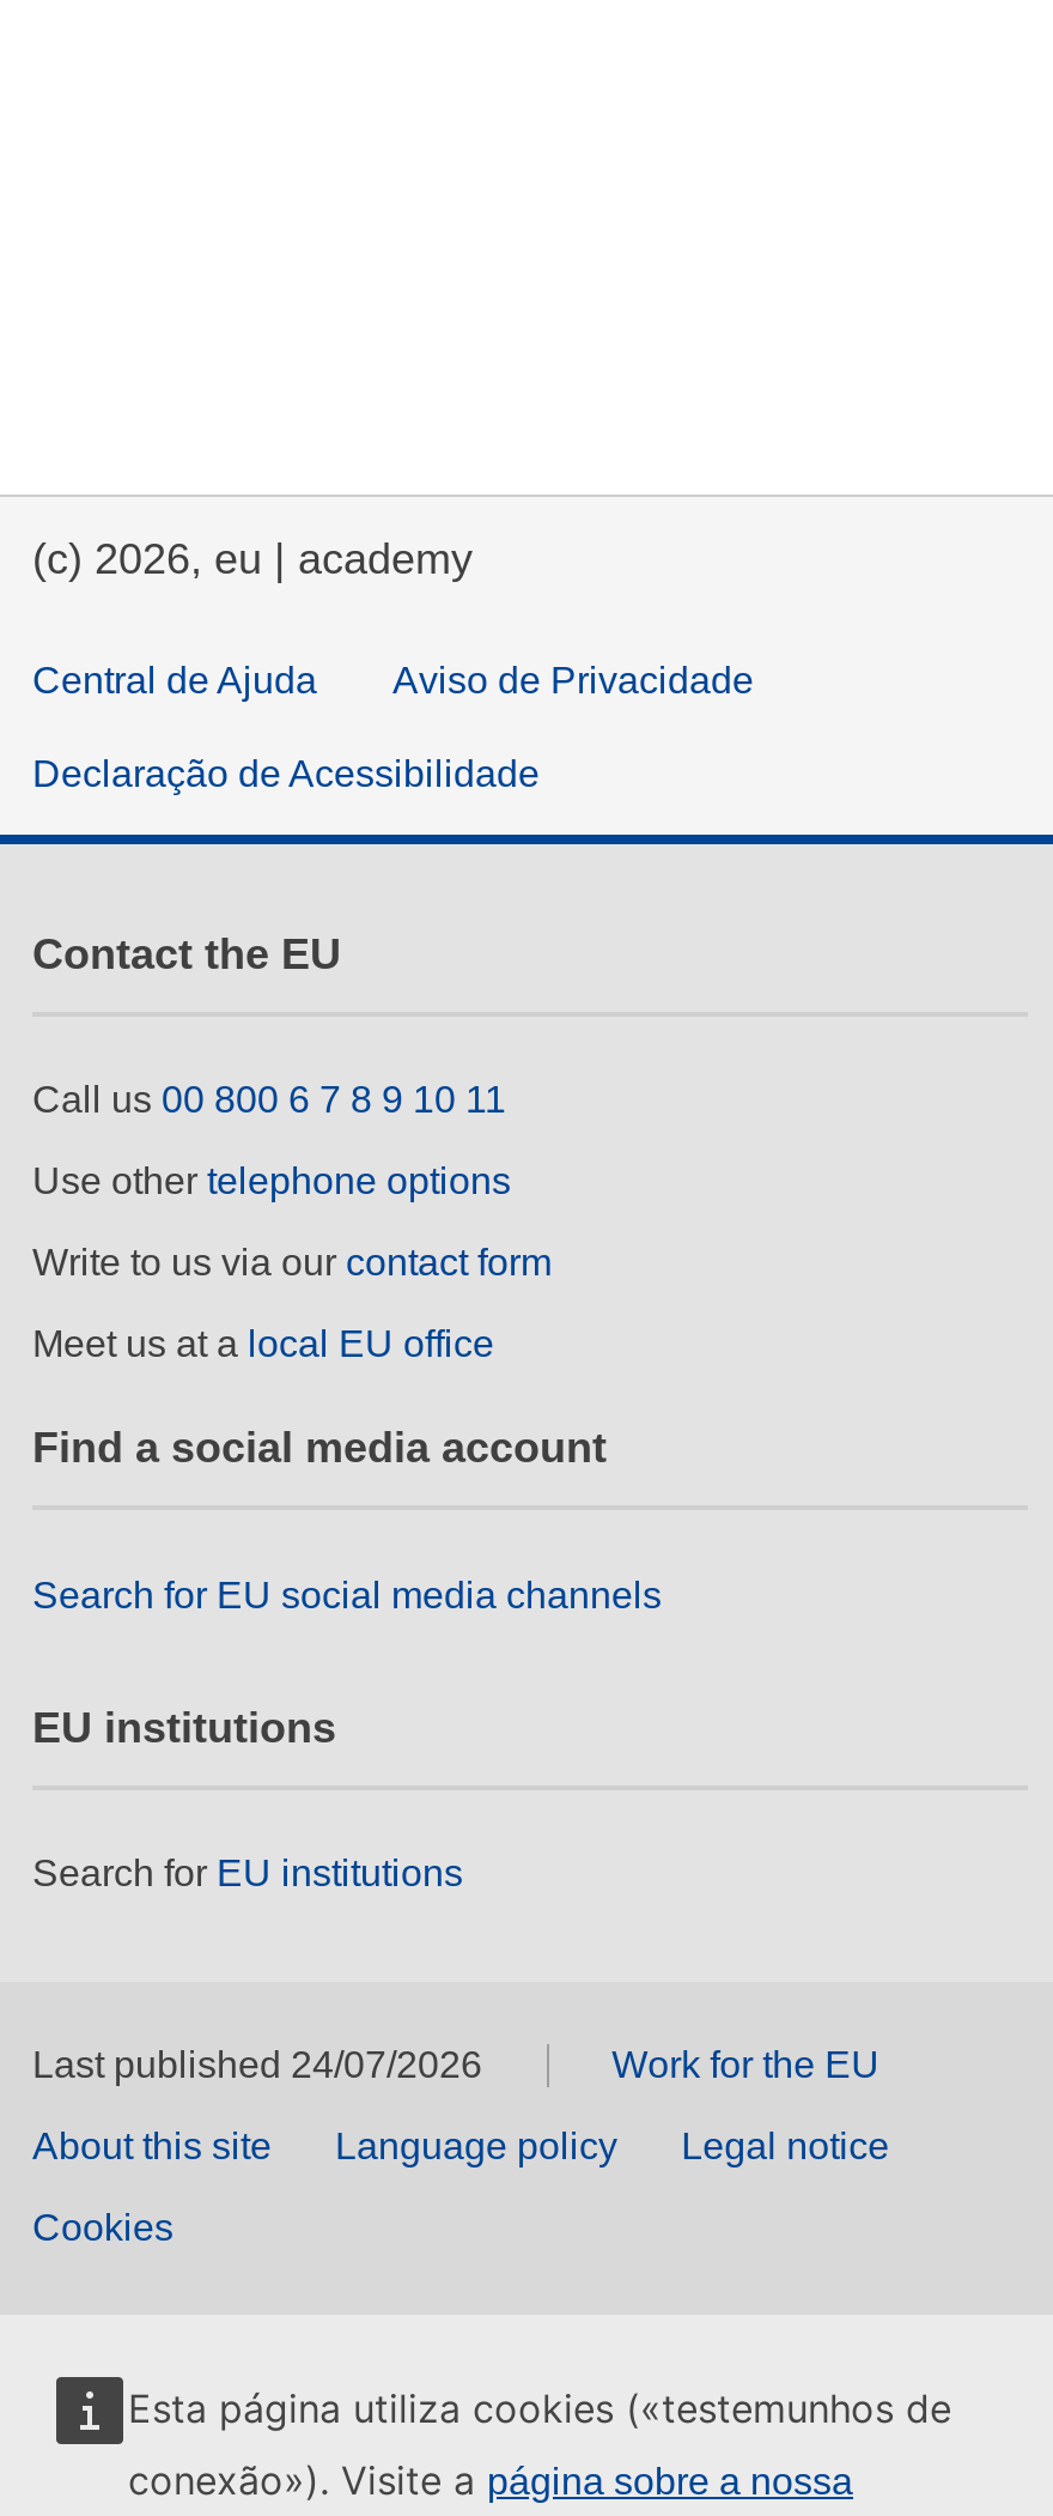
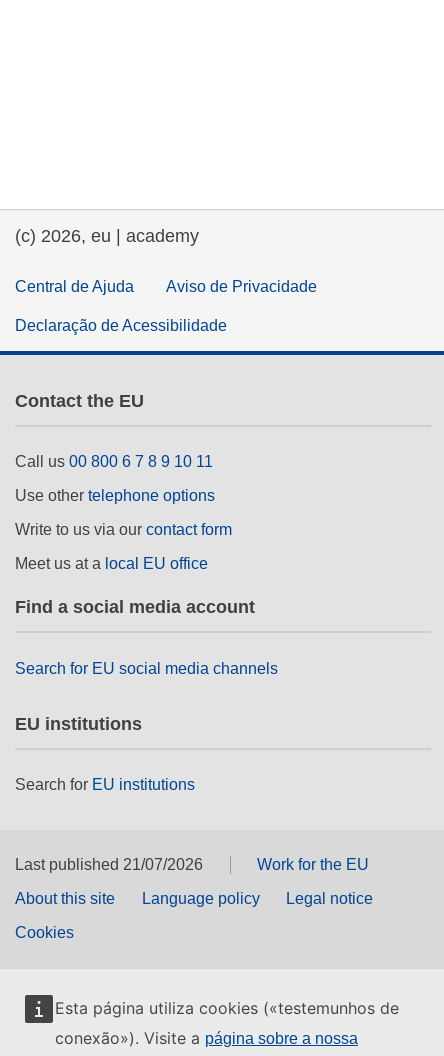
- Last published 24/07/2026
+ Last published 21/07/2026
